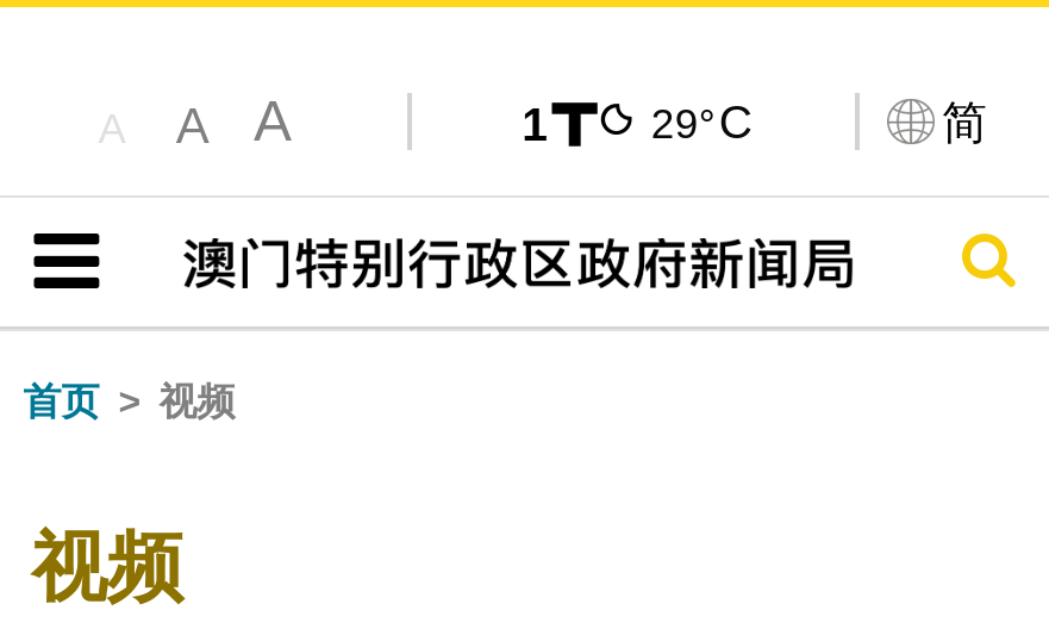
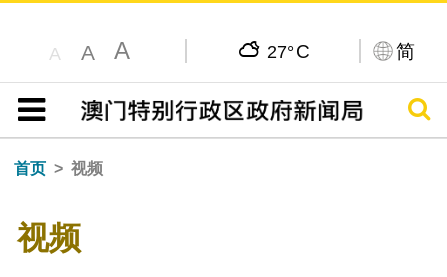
- 1
- 29° C
+ 27° C
